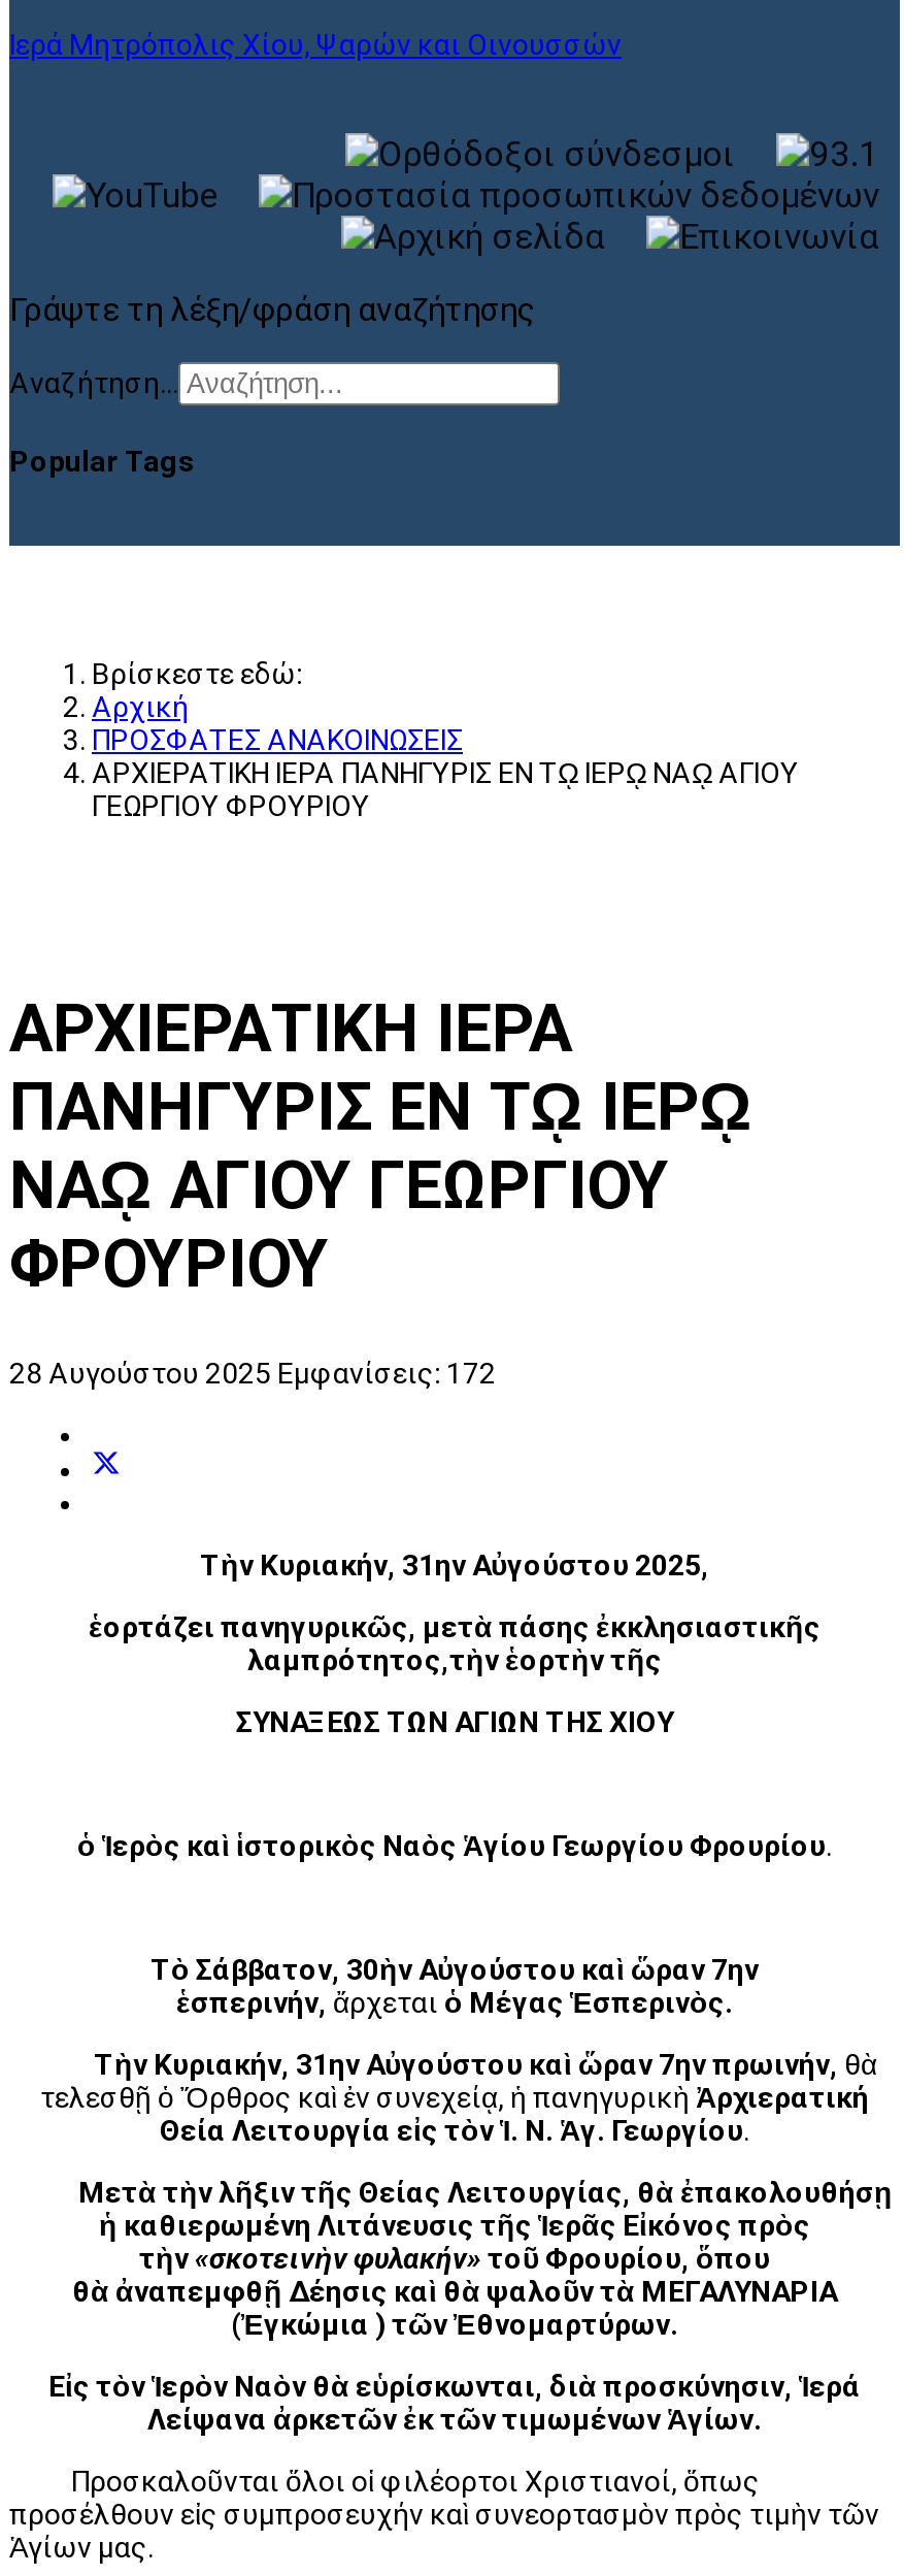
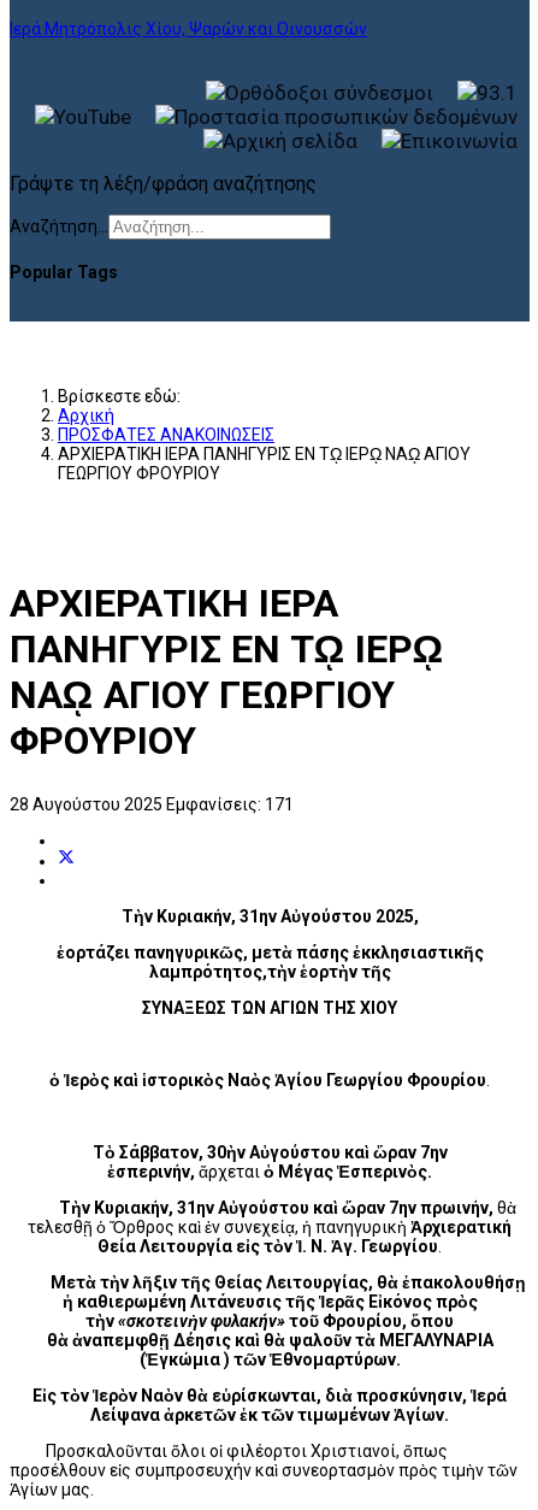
- 28 Αυγούστου 2025 Εμφανίσεις: 172
+ 28 Αυγούστου 2025 Εμφανίσεις: 171
